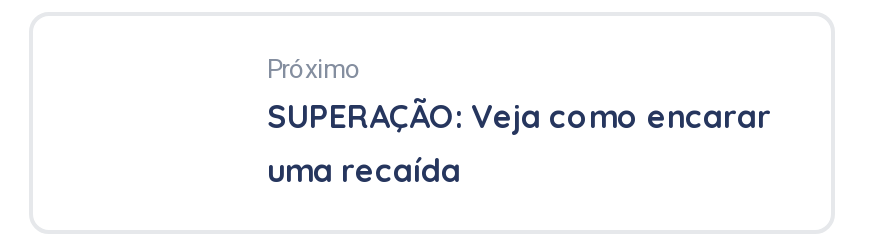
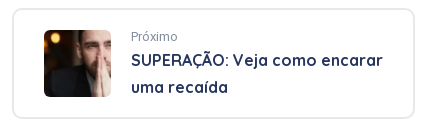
+ [image]
